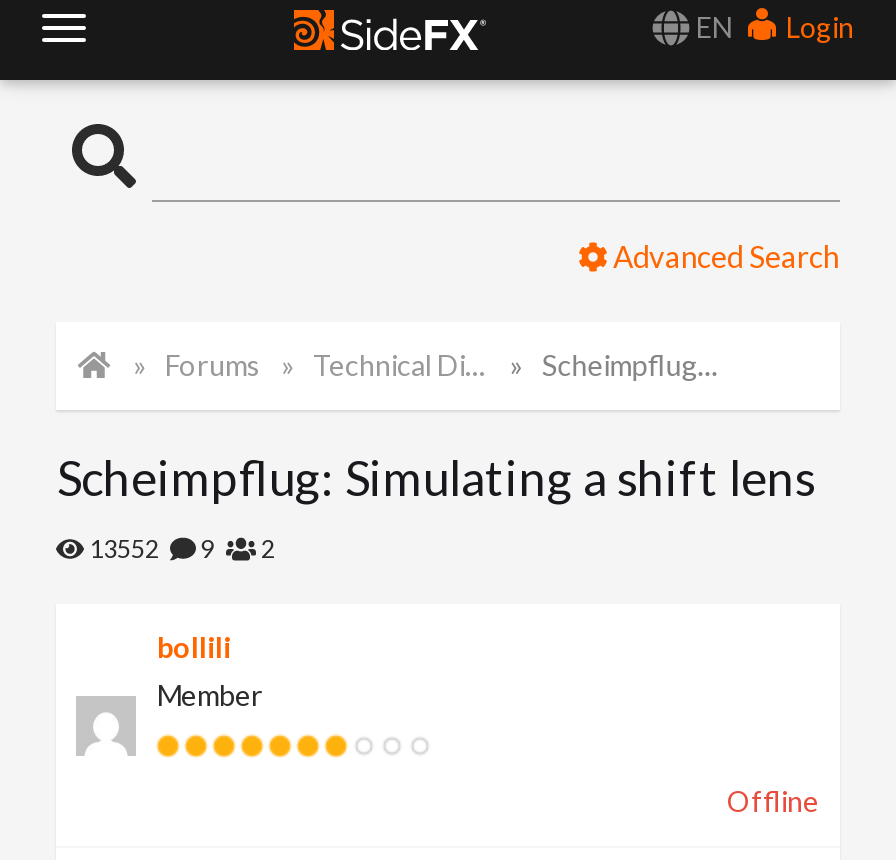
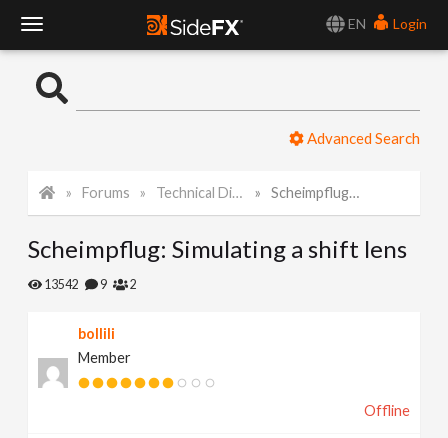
- 13552 9 2
+ 13542 9 2
